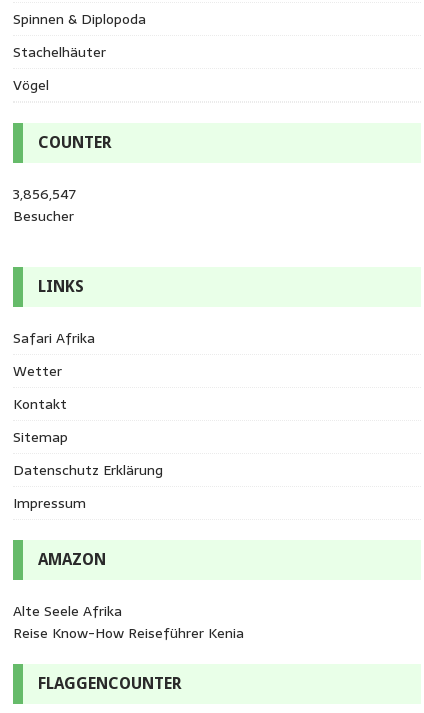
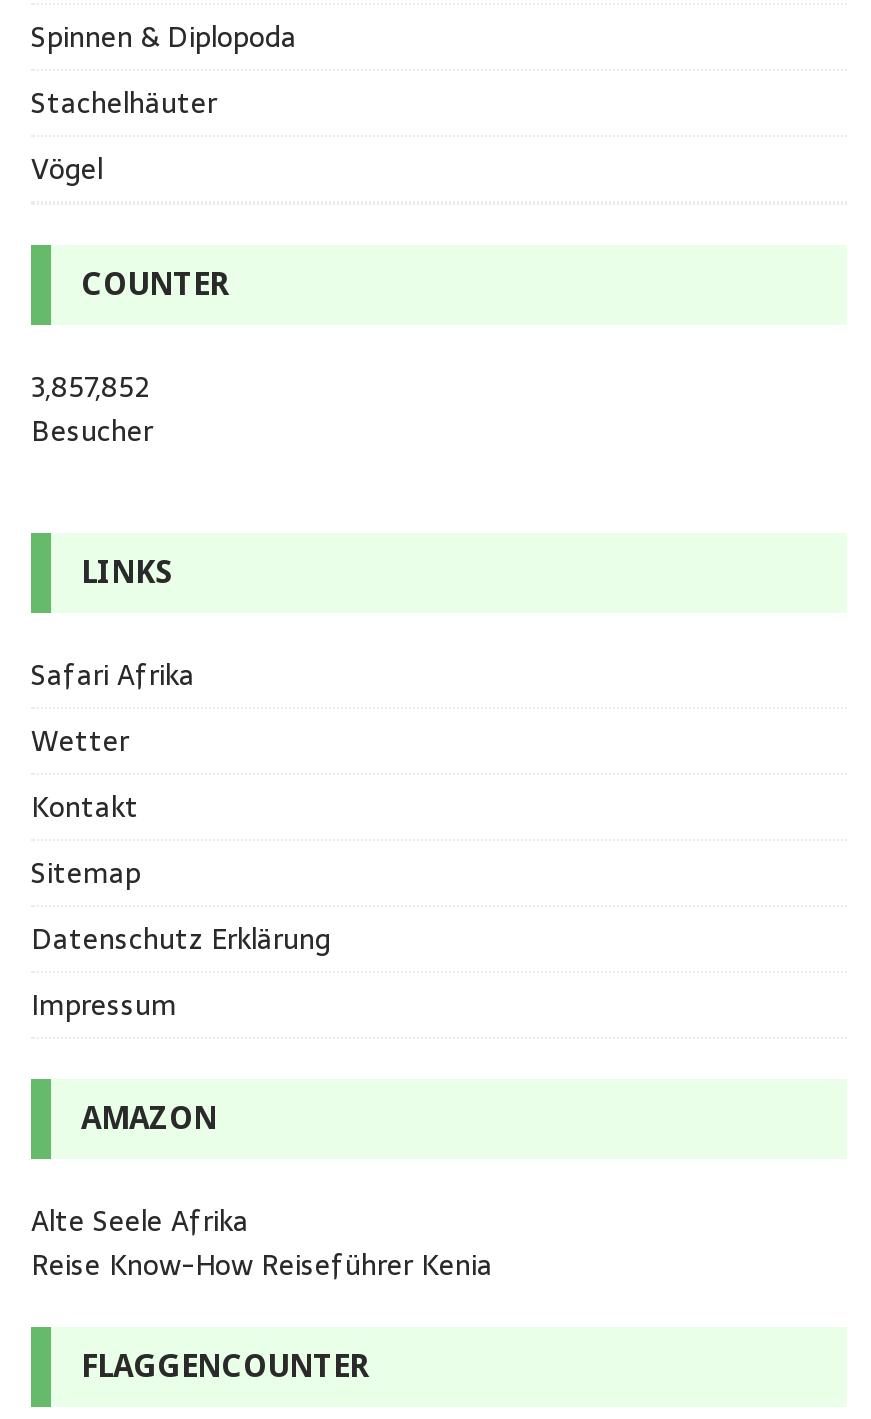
- 3,856,547
+ 3,857,852
